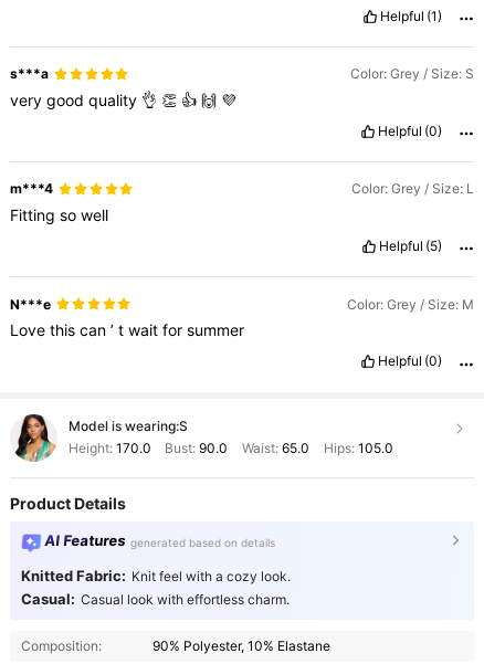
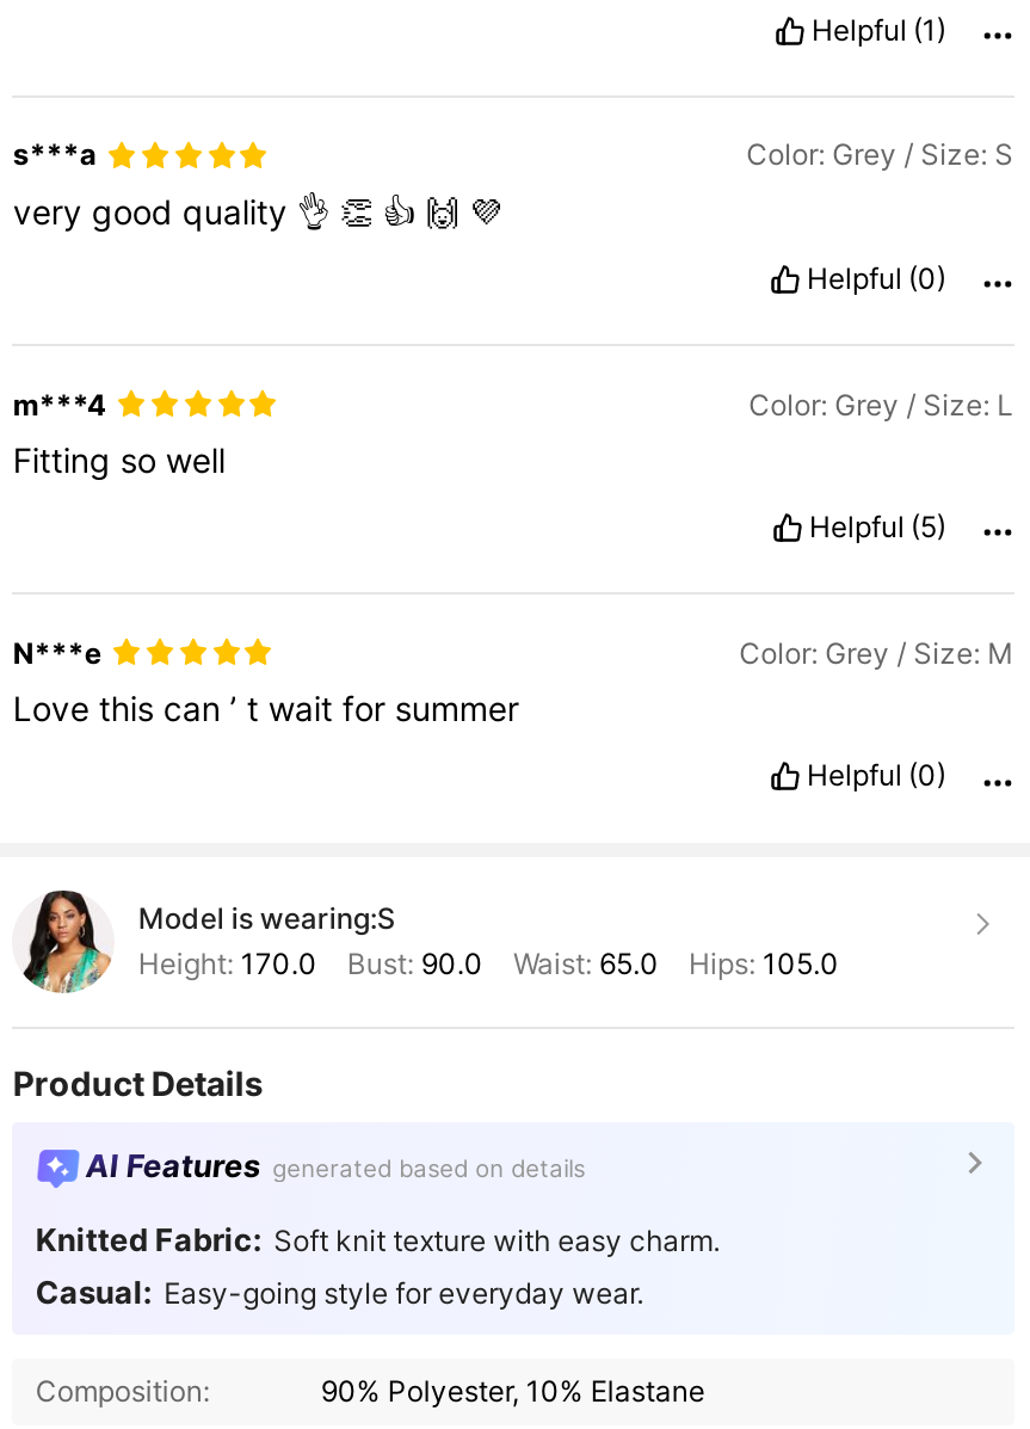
- Knitted Fabric: Knit feel with a cozy look.
+ Knitted Fabric: Soft knit texture with easy charm.

- Casual: Casual look with effortless charm.
+ Casual: Easy-going style for everyday wear.
